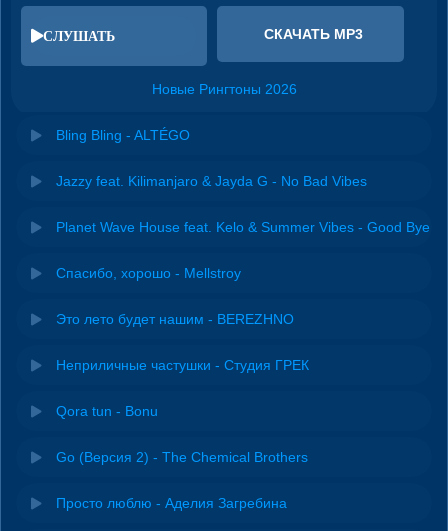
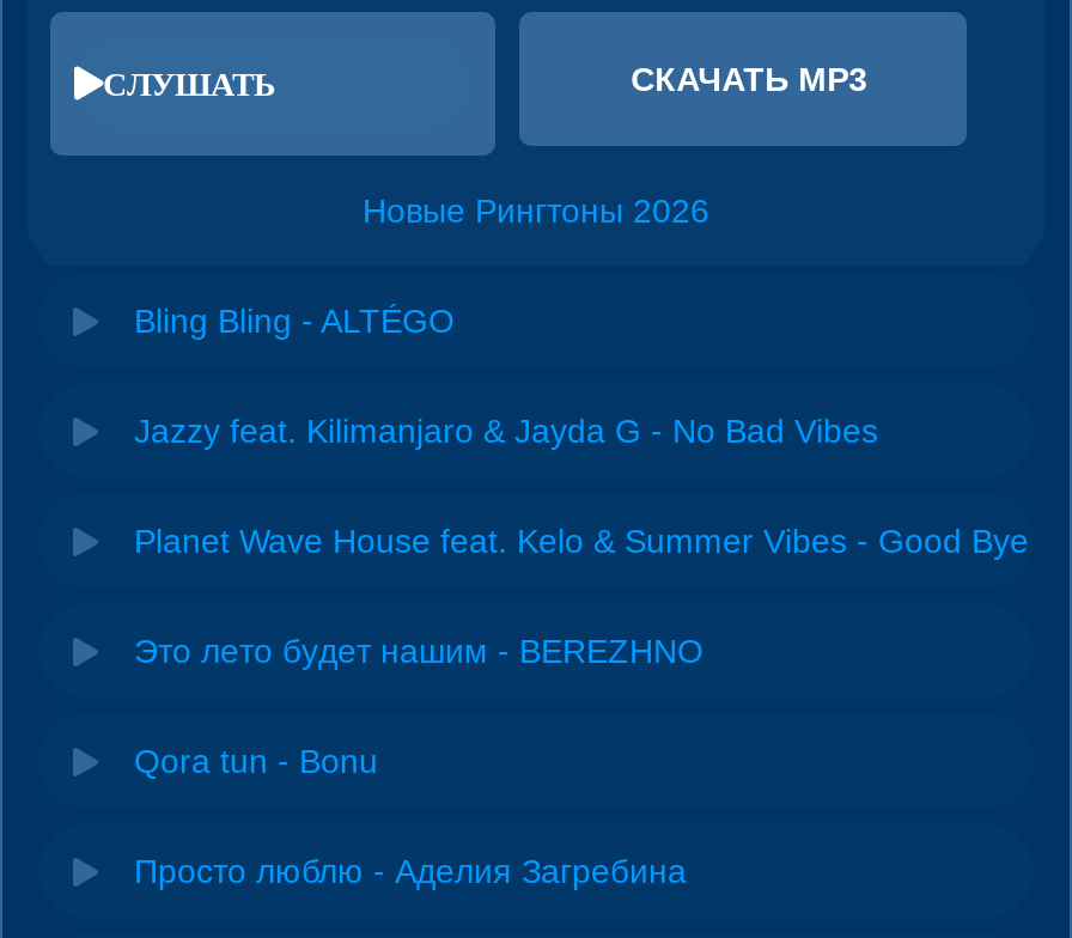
- Спасибо, хорошо - Mellstroy

- Неприличные частушки - Студия ГРЕК

- Go (Версия 2) - The Chemical Brothers
